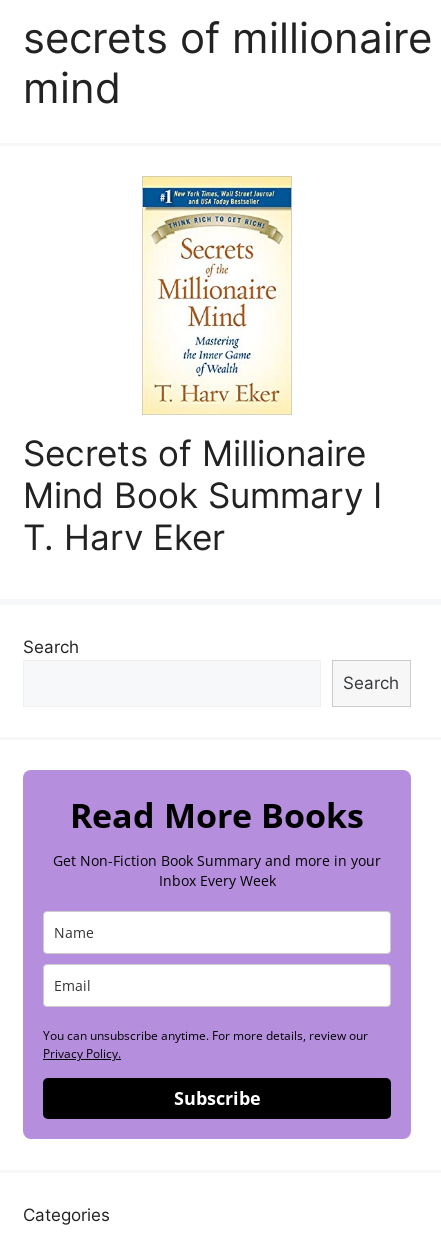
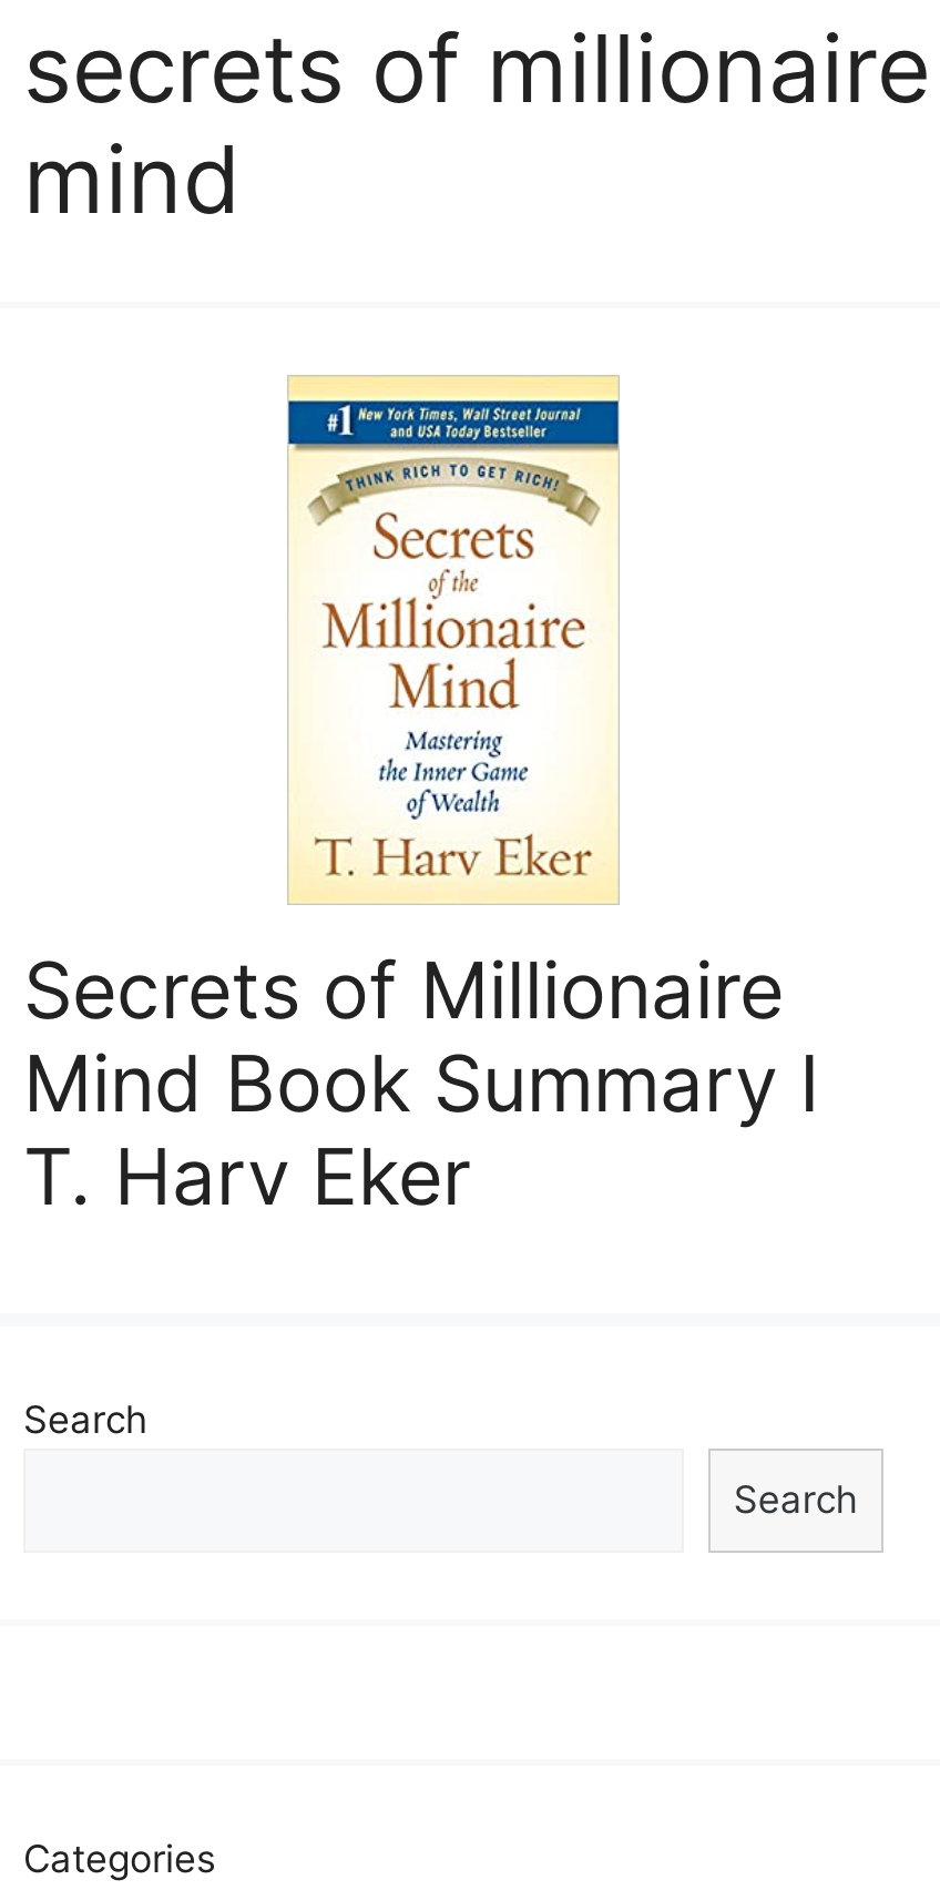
- [image]
- Read More Books
- Get Non-Fiction Book Summary and more in your
- Inbox Every Week

- You can unsubscribe anytime. For more details, review our
- Privacy Policy.
- Subscribe
